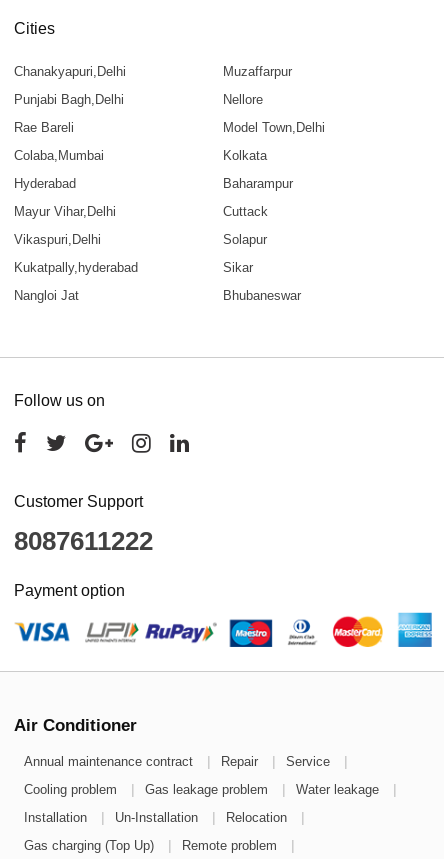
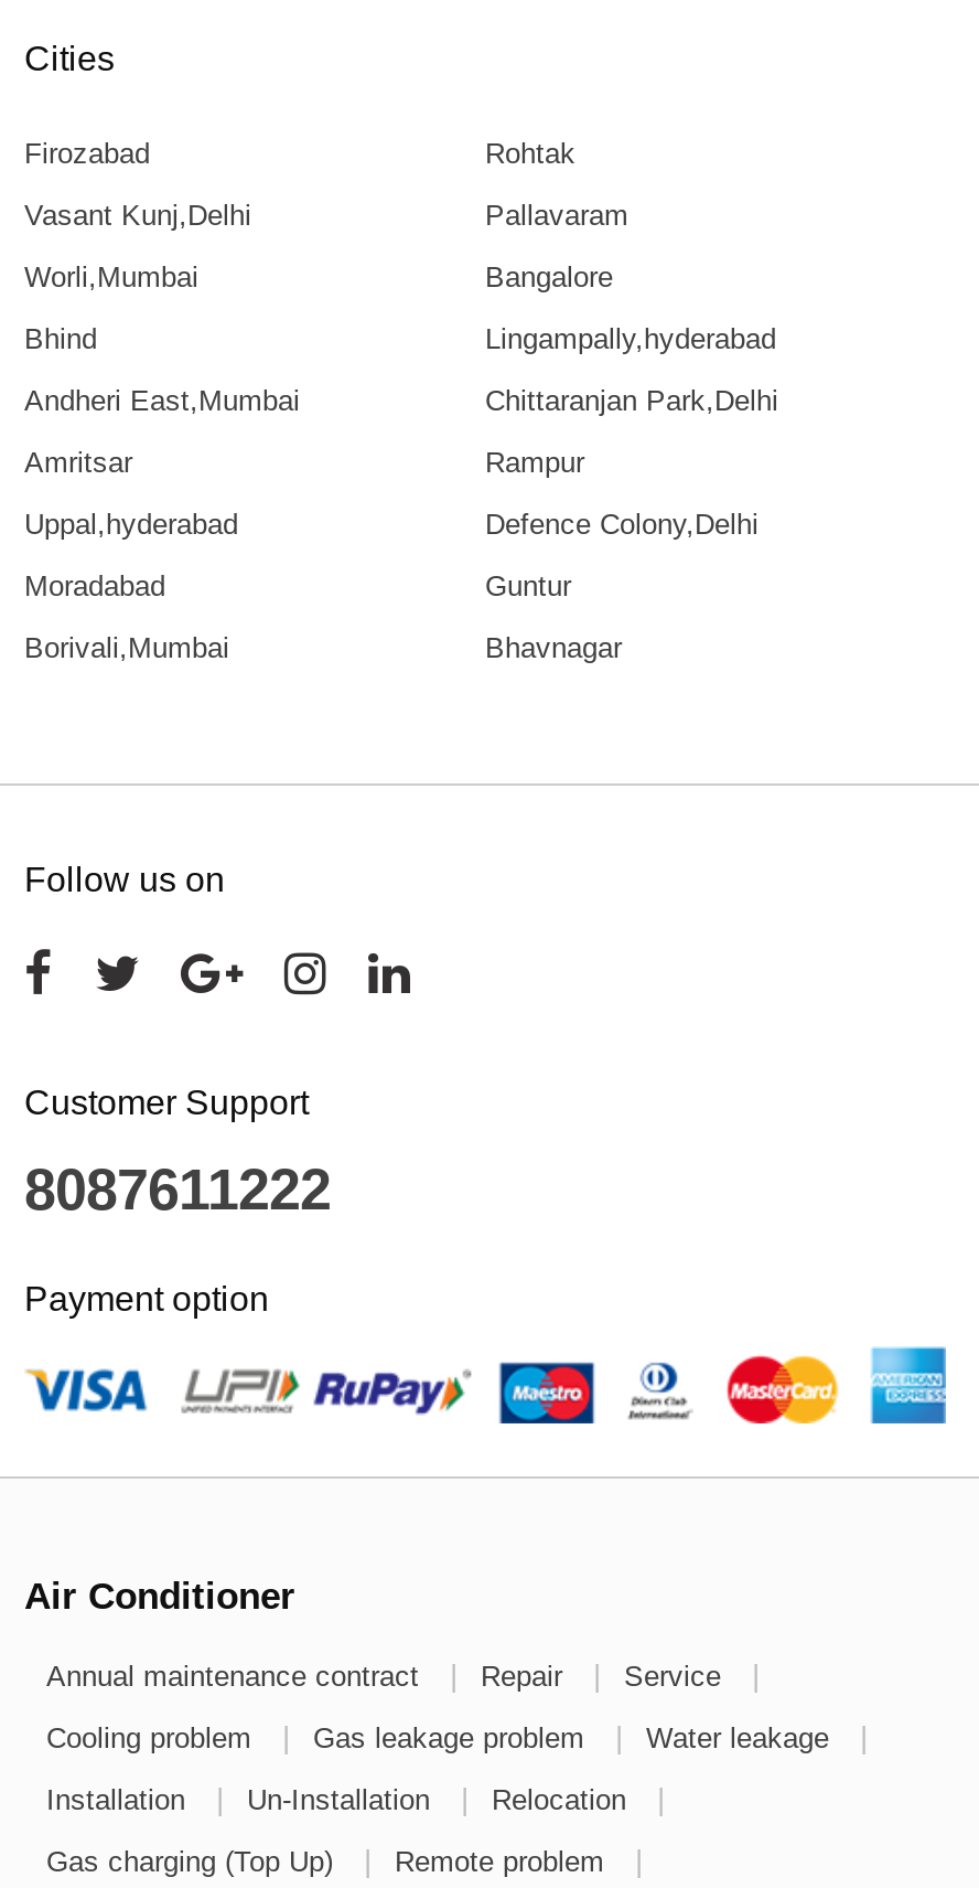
- Chanakyapuri,Delhi
- Muzaffarpur
+ Firozabad
+ Rohtak

- Punjabi Bagh,Delhi
- Nellore
+ Vasant Kunj,Delhi
+ Pallavaram

- Rae Bareli
- Model Town,Delhi
+ Worli,Mumbai
+ Bangalore

- Colaba,Mumbai
- Kolkata
+ Bhind
+ Lingampally,hyderabad

- Hyderabad
- Baharampur
+ Andheri East,Mumbai
+ Chittaranjan Park,Delhi

- Mayur Vihar,Delhi
- Cuttack
+ Amritsar
+ Rampur

- Vikaspuri,Delhi
- Solapur
+ Uppal,hyderabad
+ Defence Colony,Delhi

- Kukatpally,hyderabad
- Sikar
+ Moradabad
+ Guntur

- Nangloi Jat
- Bhubaneswar
+ Borivali,Mumbai
+ Bhavnagar
